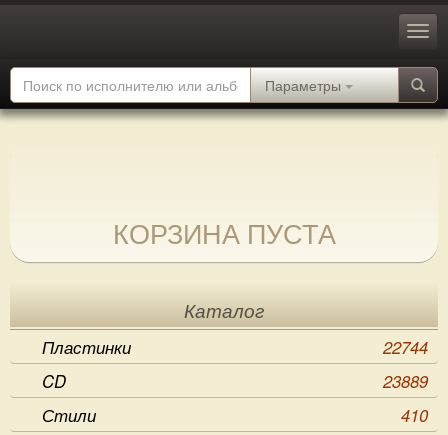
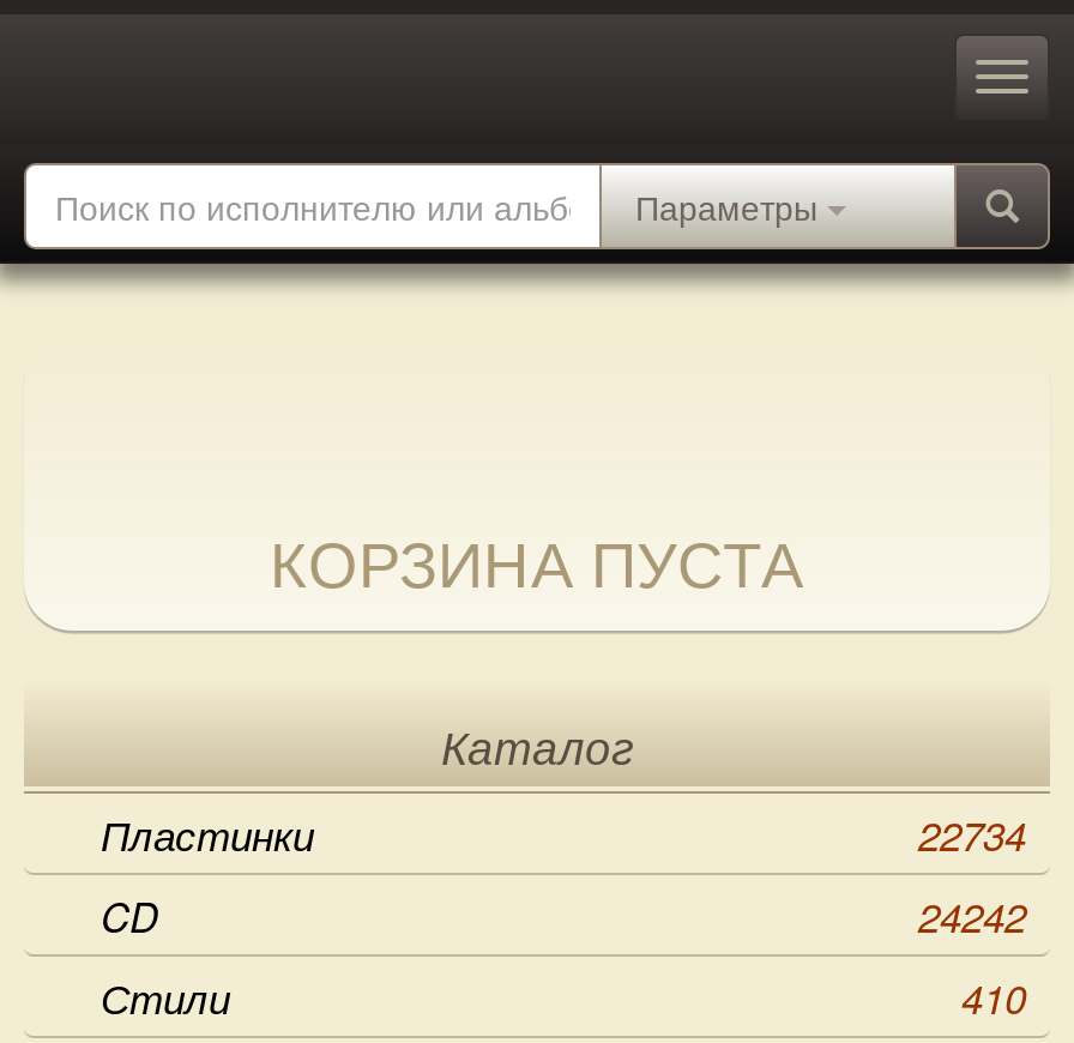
- 22744
+ 22734

- 23889
+ 24242
